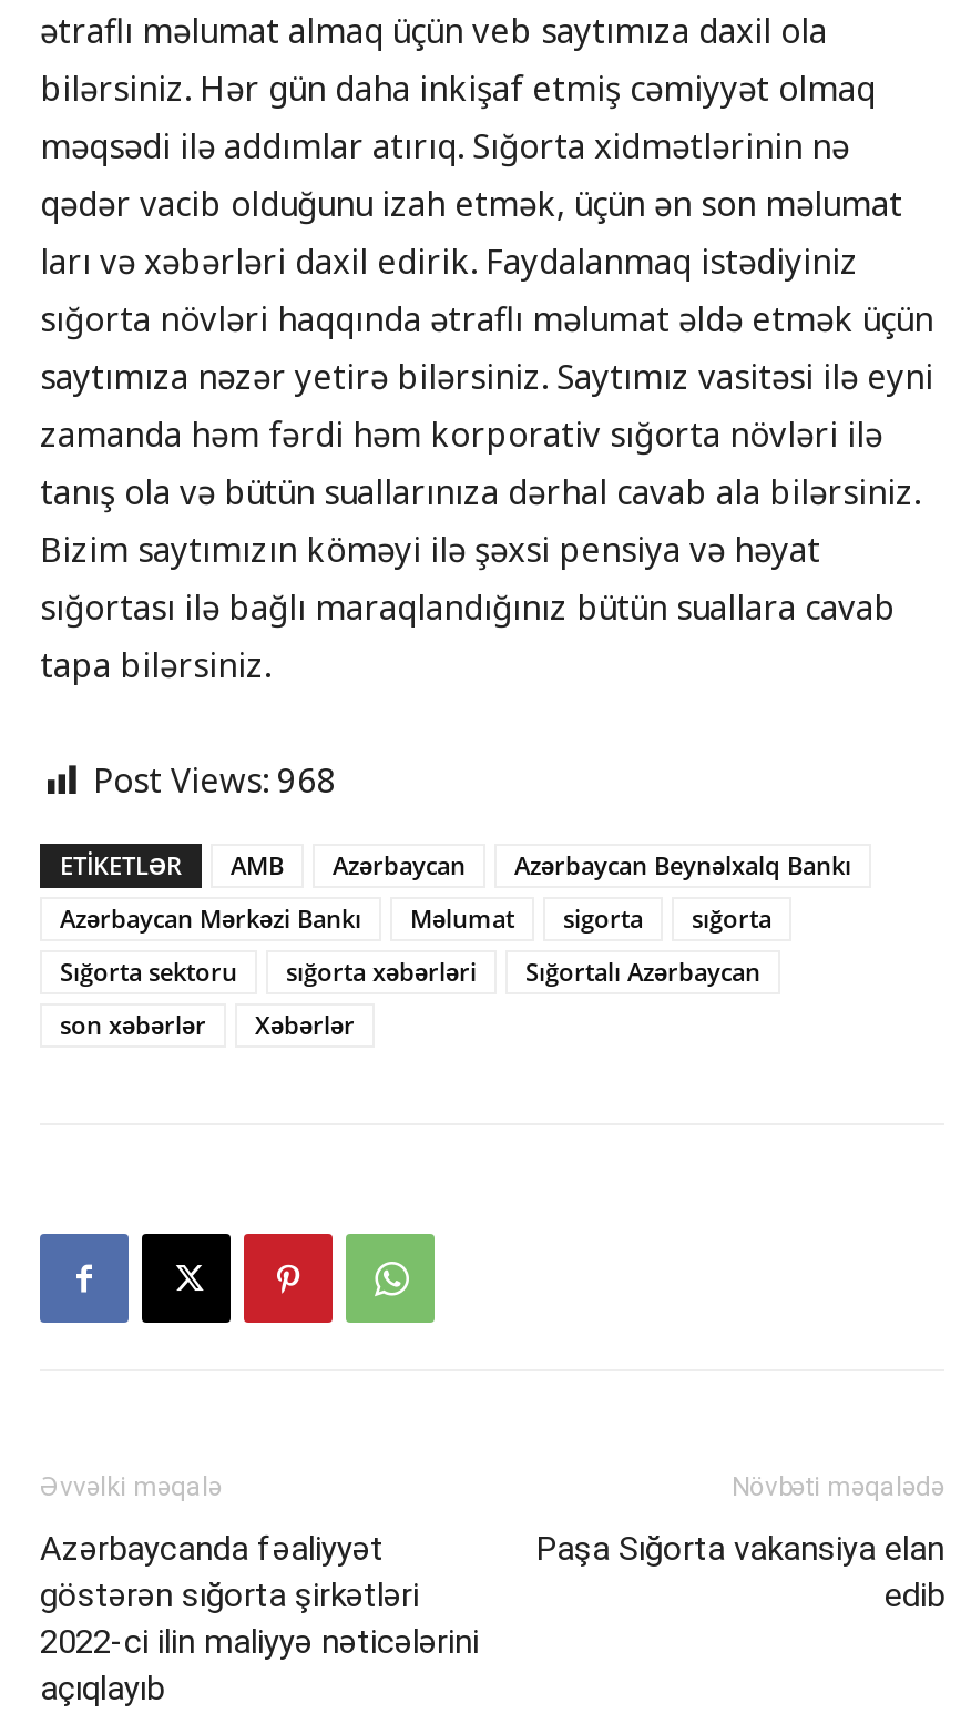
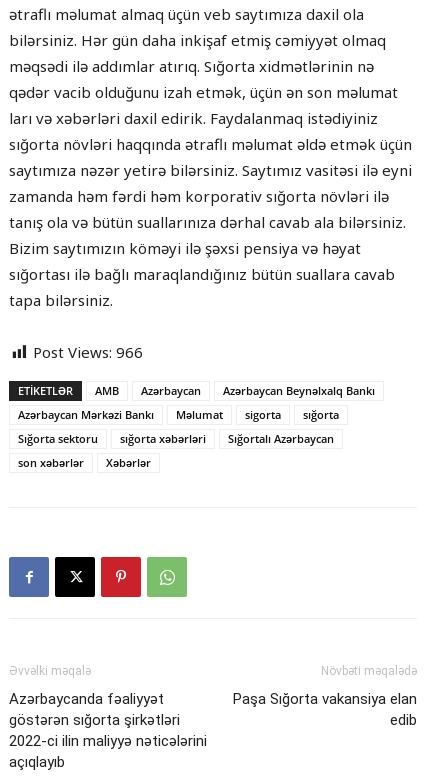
- Post Views: 968
+ Post Views: 966
